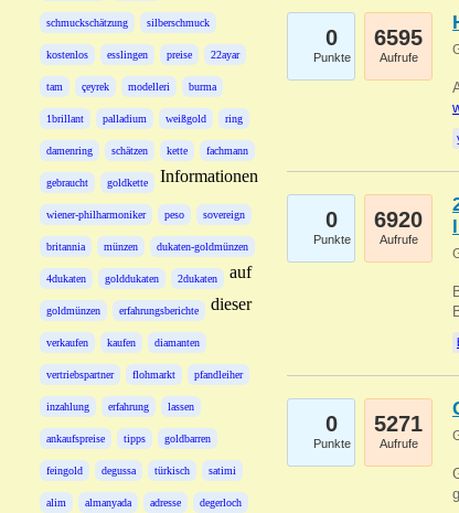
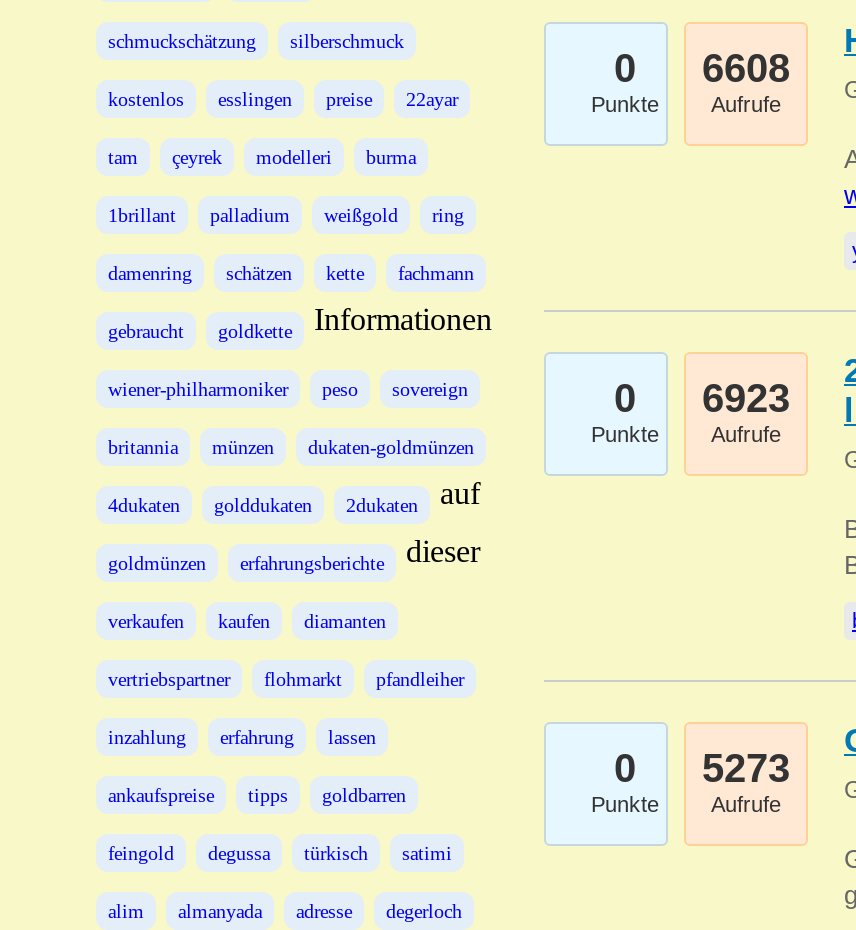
- 6595
+ 6608

- 6920
+ 6923

- 5271
+ 5273
